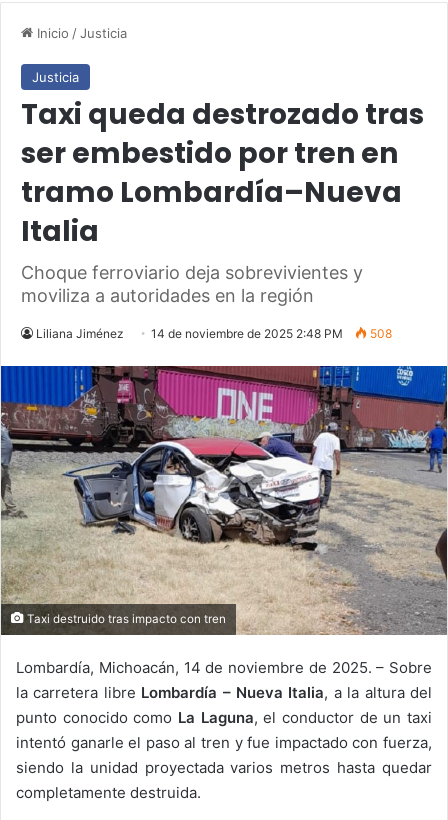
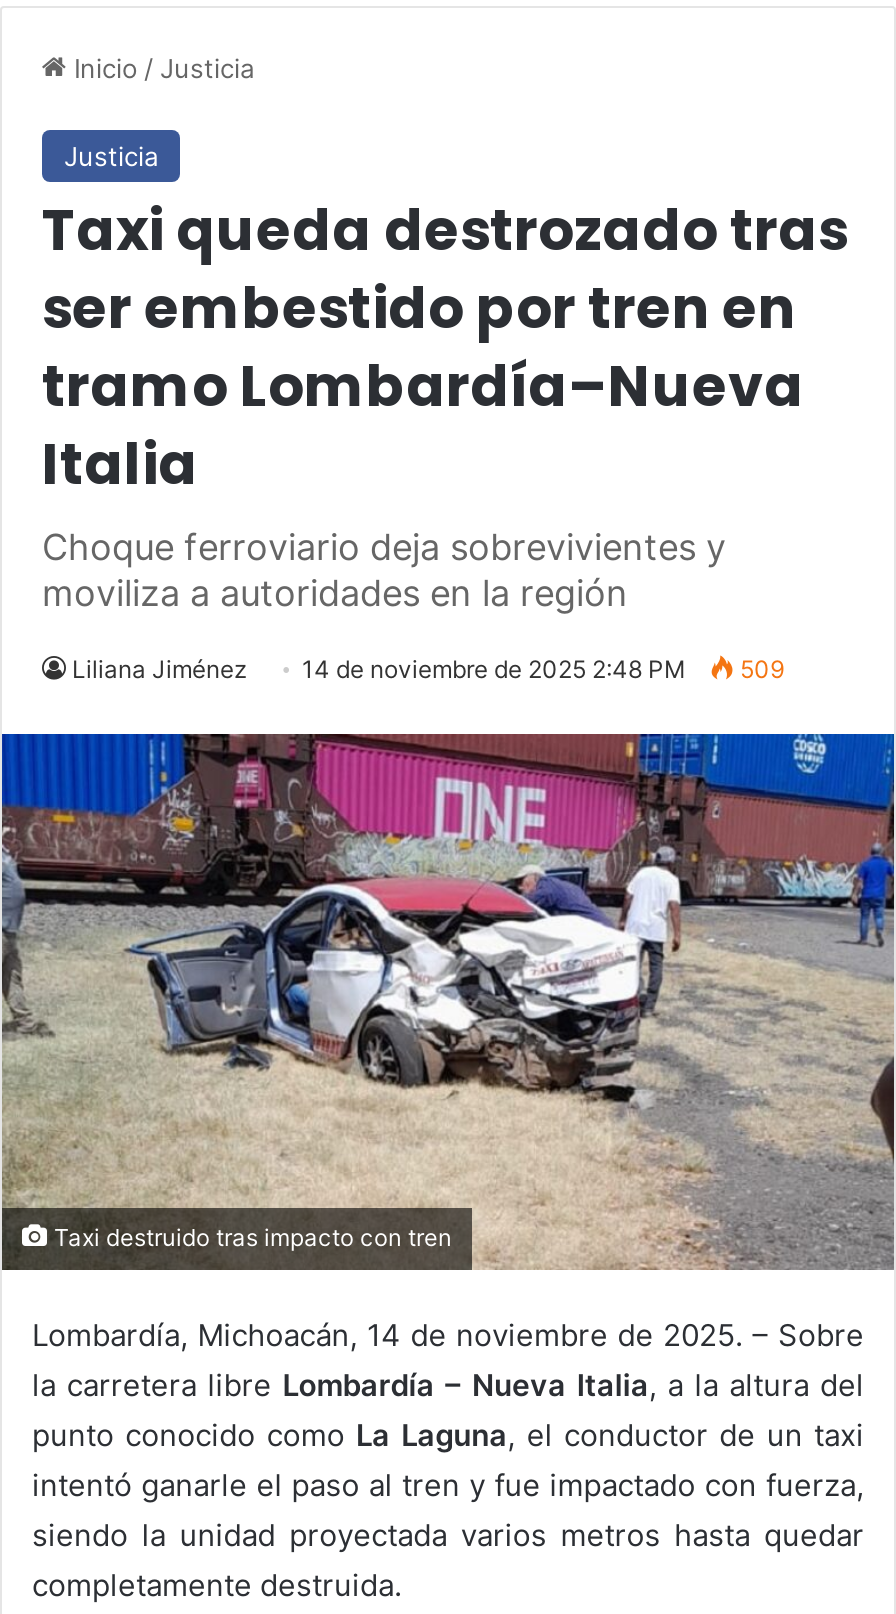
- Liliana Jiménez 14 de noviembre de 2025 2:48 PM 508
+ Liliana Jiménez 14 de noviembre de 2025 2:48 PM 509
